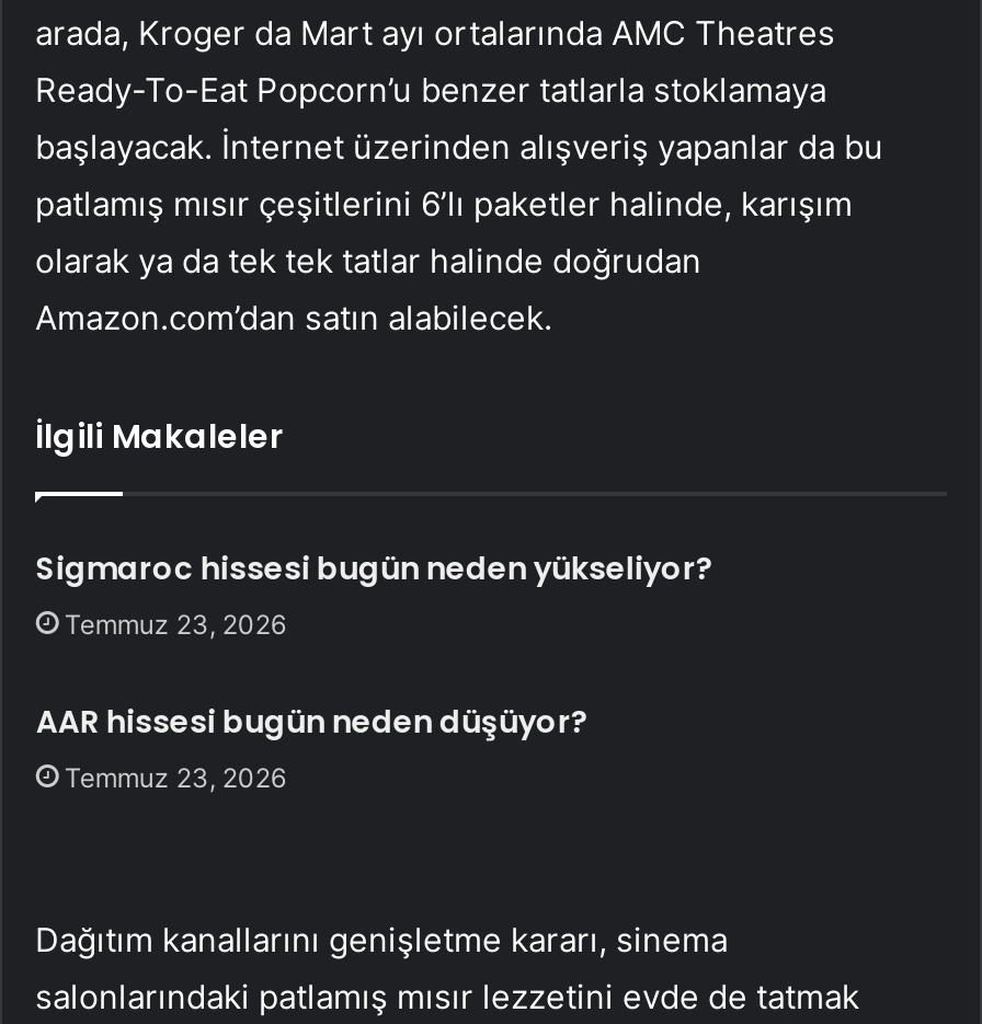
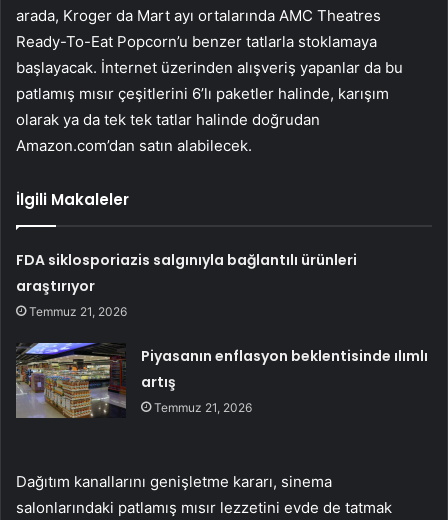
- Sigmaroc hissesi bugün neden yükseliyor?
- Temmuz 23, 2026
+ FDA siklosporiazis salgınıyla bağlantılı ürünleri
+ araştırıyor
+ Temmuz 21, 2026

- AAR hissesi bugün neden düşüyor?
- Temmuz 23, 2026
+ Piyasanın enflasyon beklentisinde ılımlı
+ artış
+ Temmuz 21, 2026
